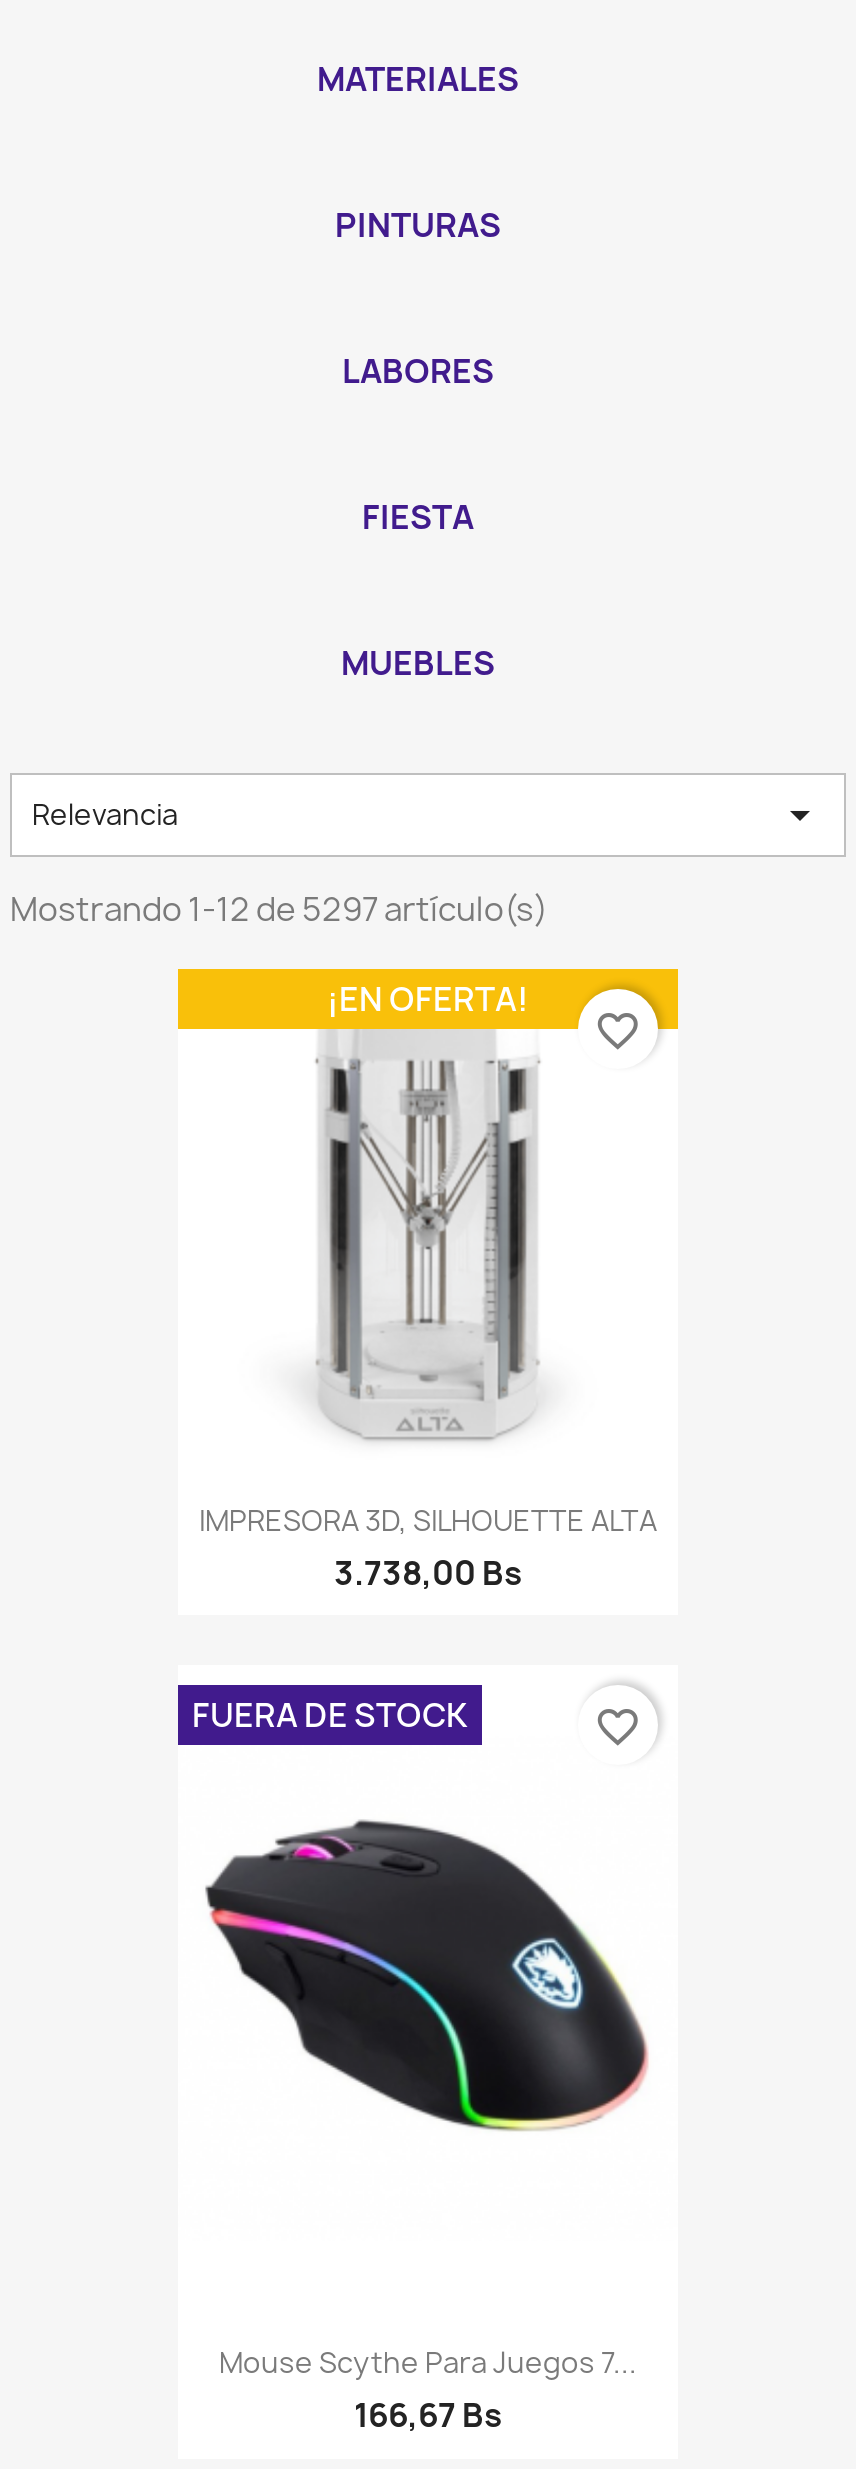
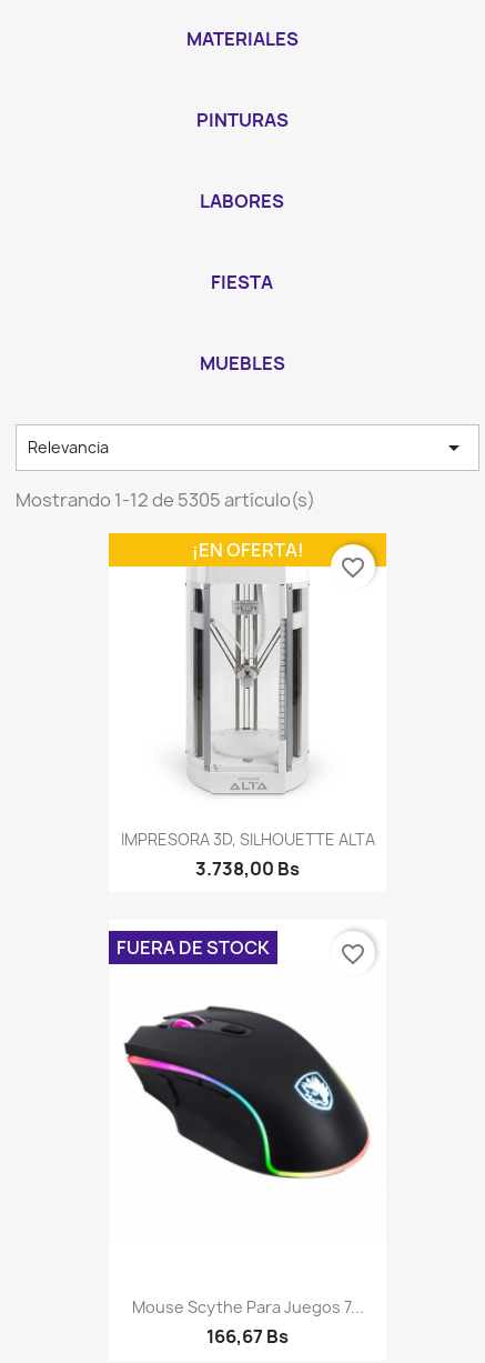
- Mostrando 1-12 de 5297 artículo(s)
+ Mostrando 1-12 de 5305 artículo(s)
